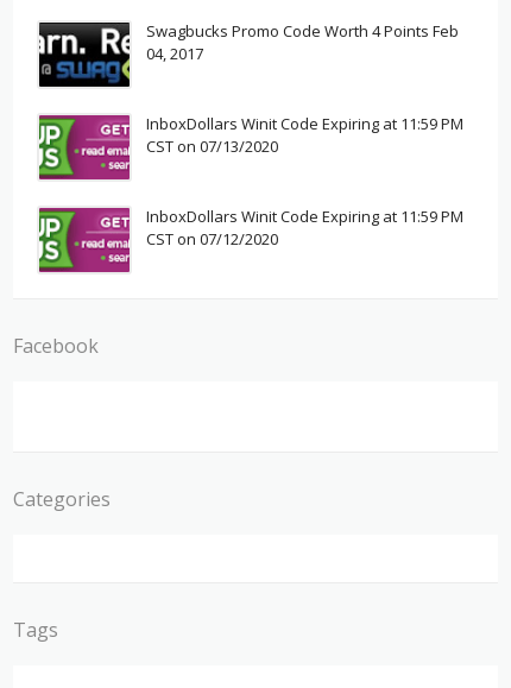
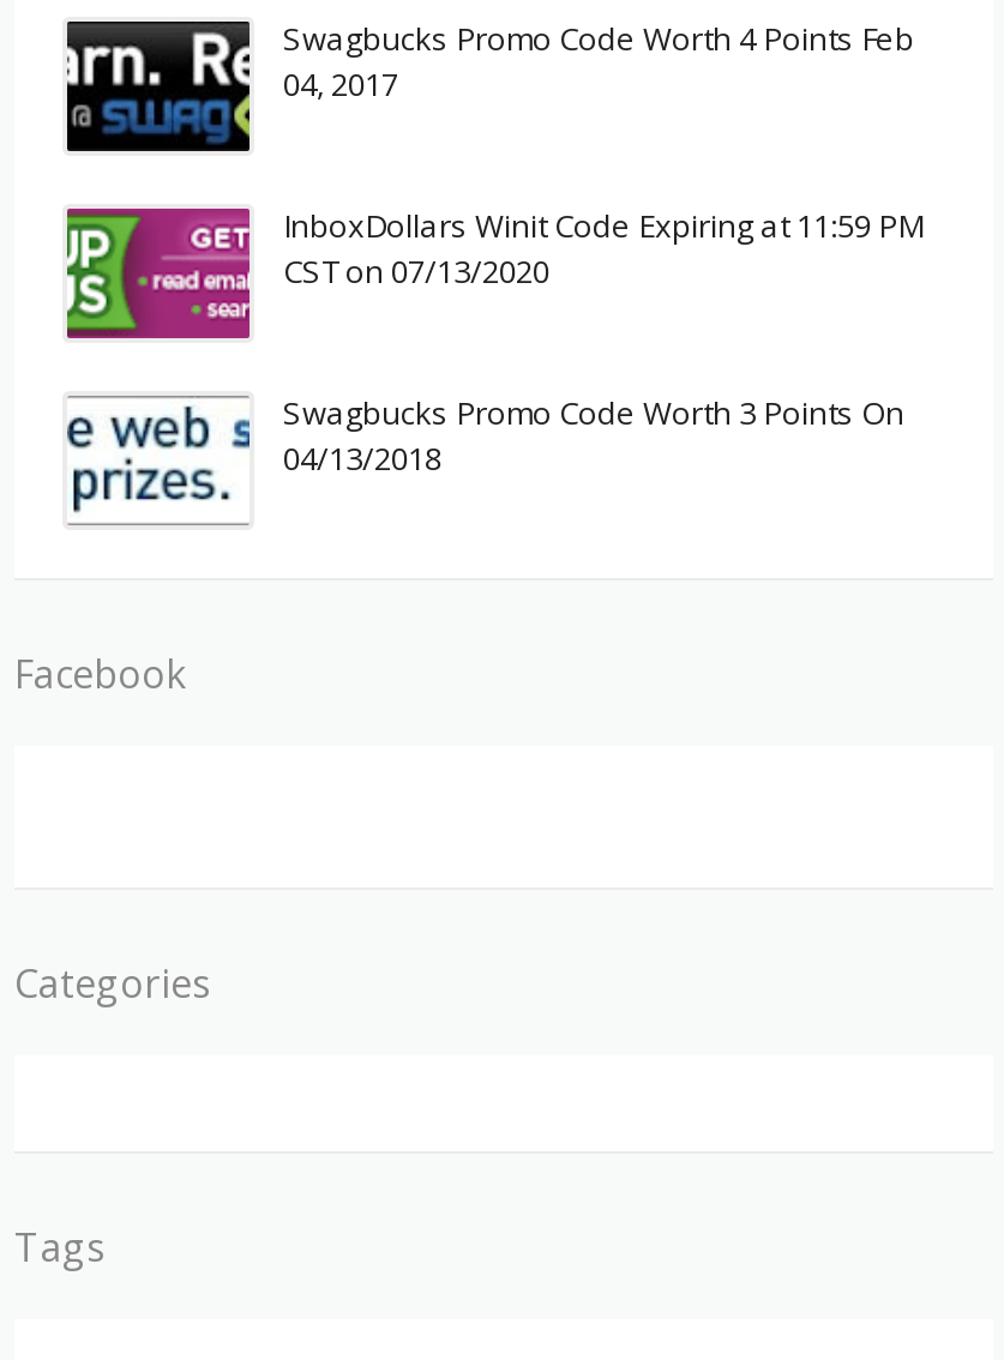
- [image]
- InboxDollars Winit Code Expiring at 11:59 PM
- CST on 07/12/2020
+ [image]
+ Swagbucks Promo Code Worth 3 Points On
+ 04/13/2018
